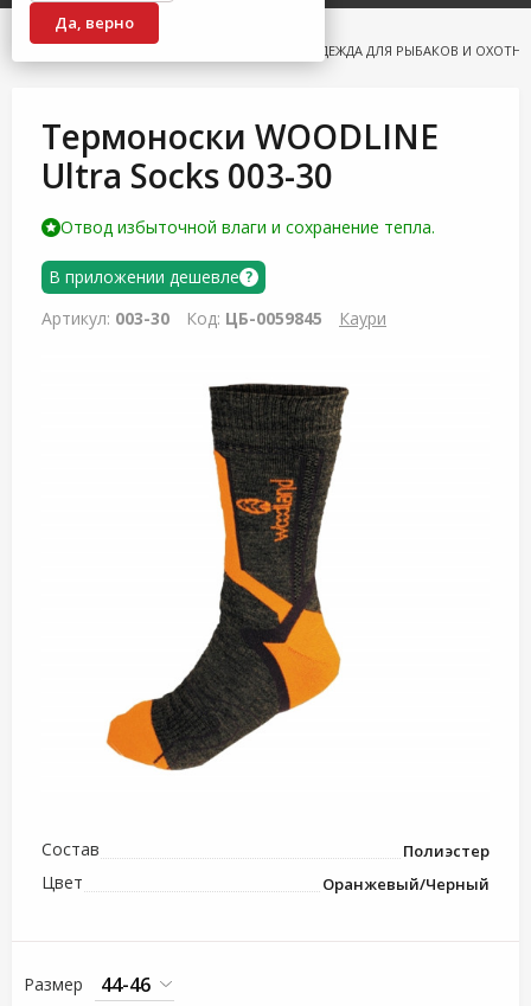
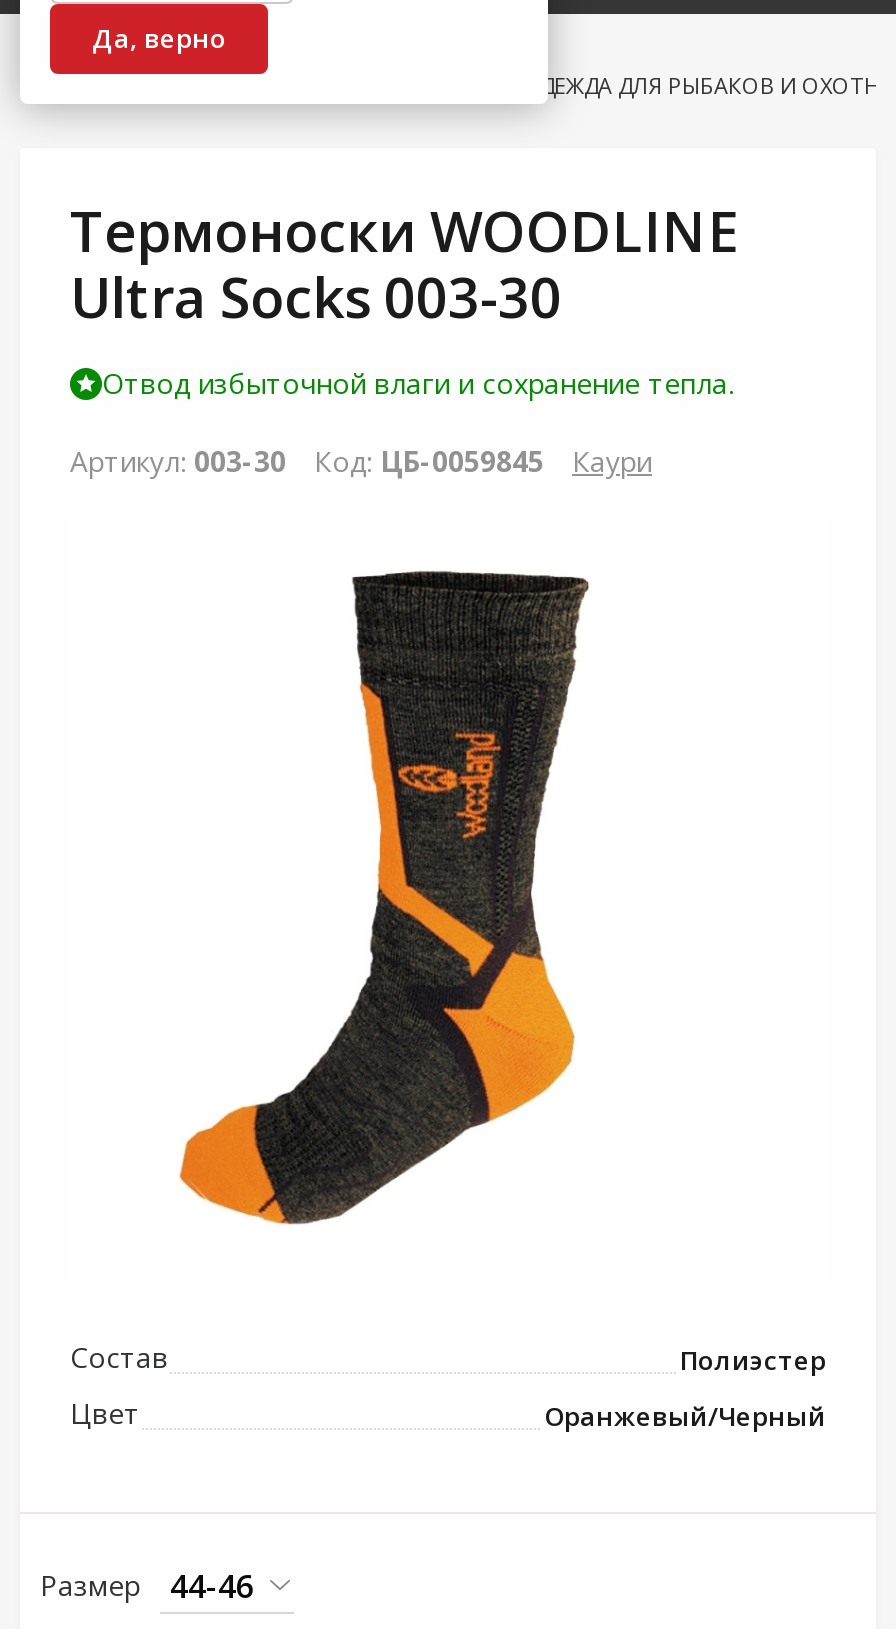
- В приложении дешевле ?
